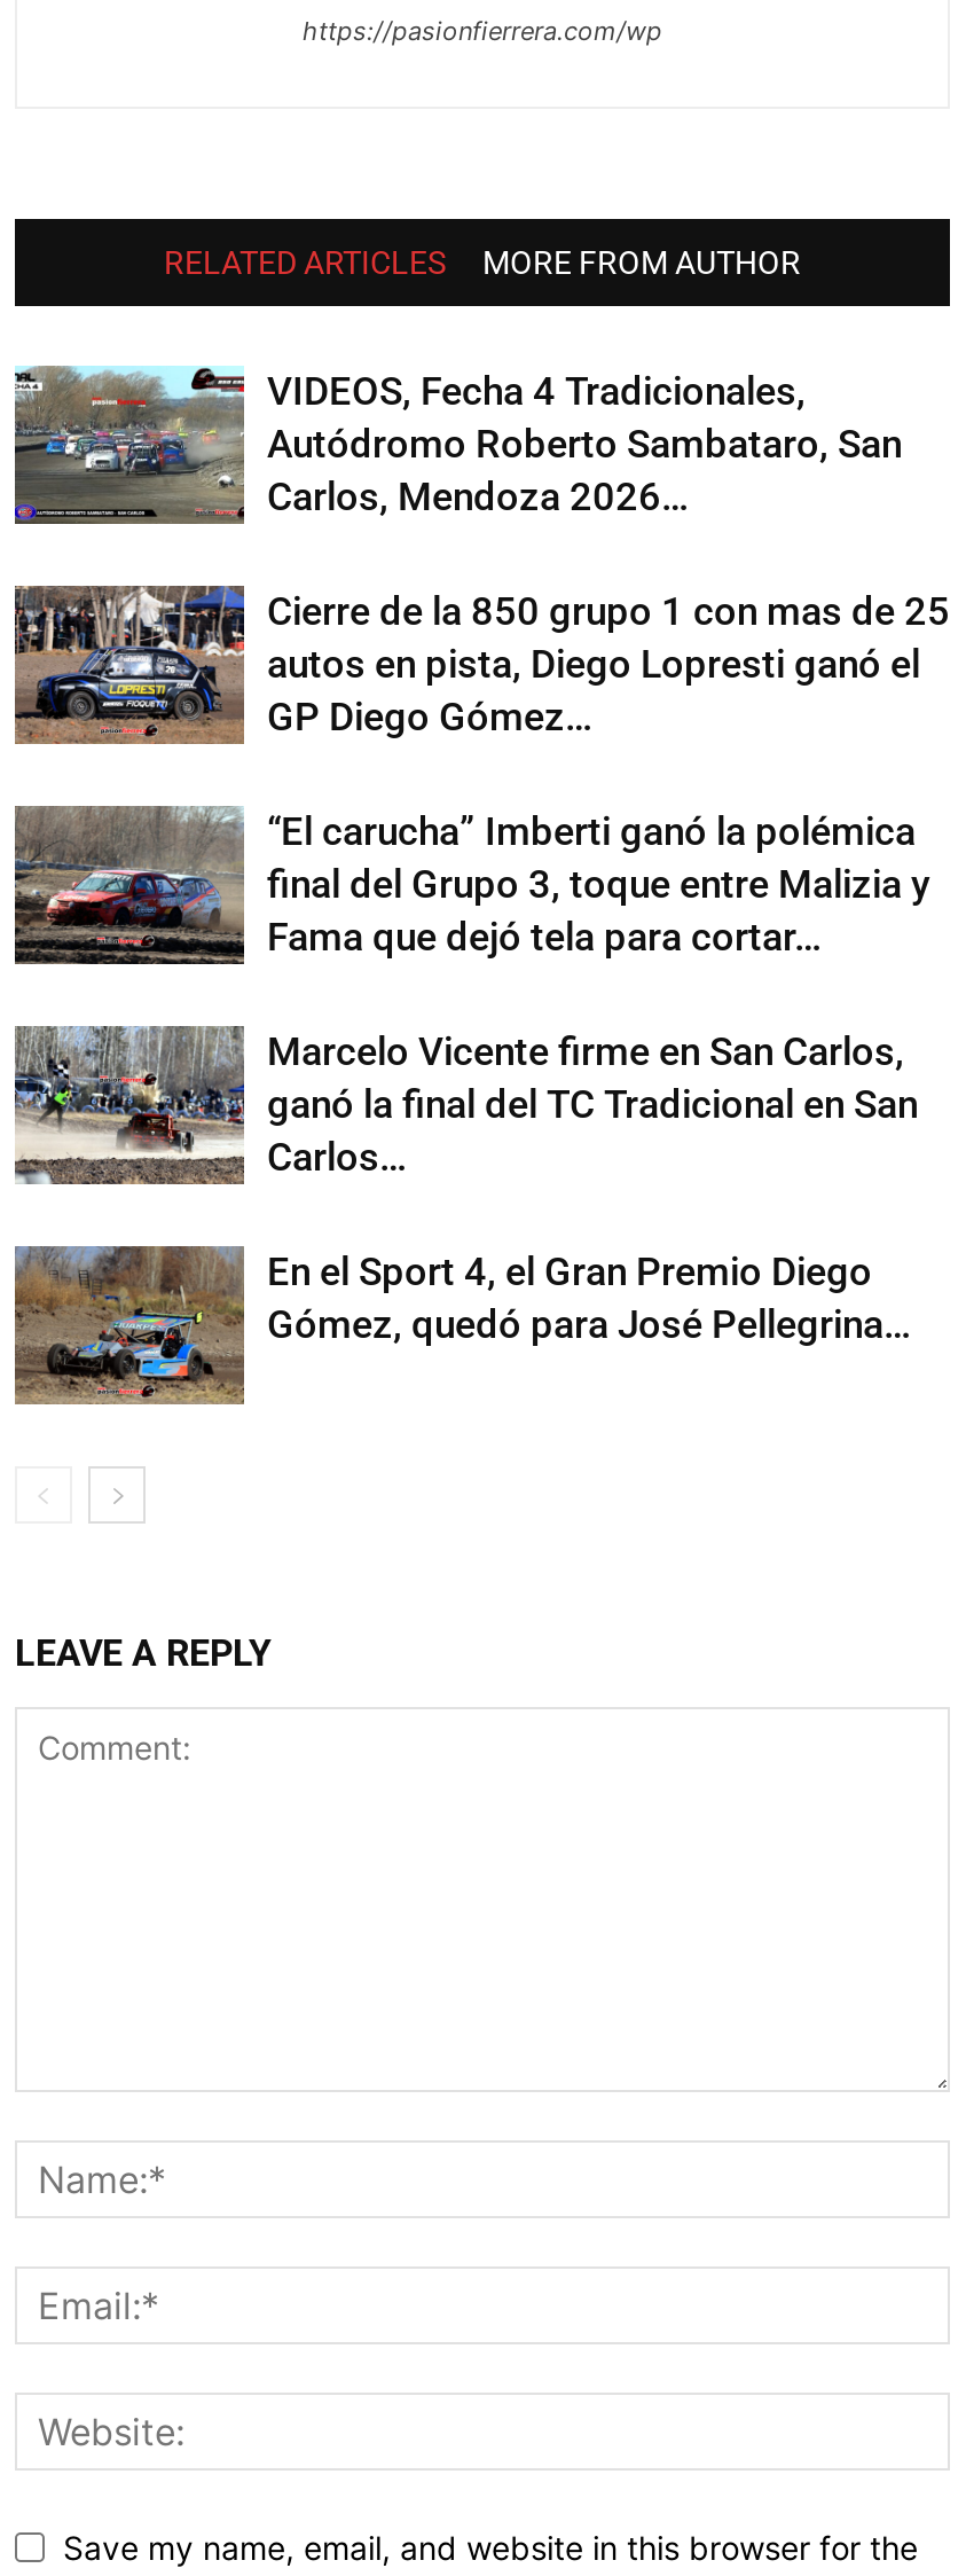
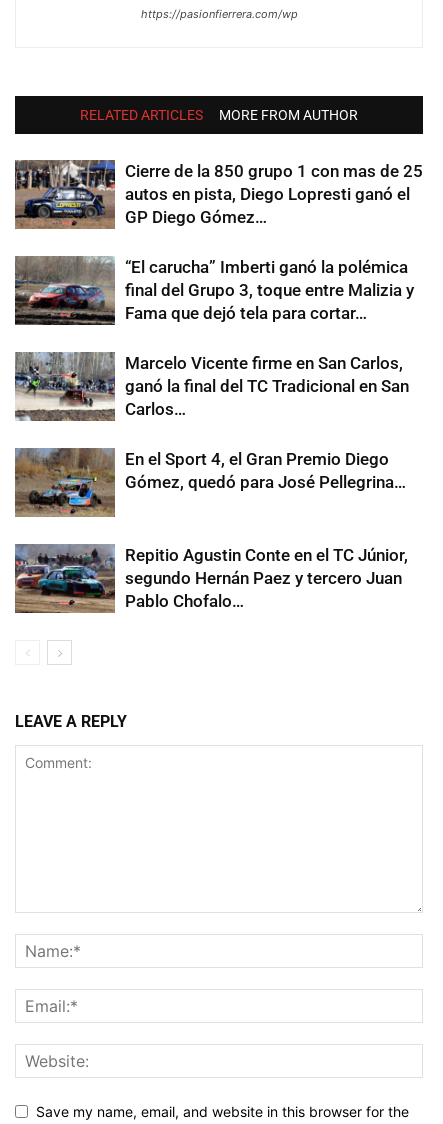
- [image]
- VIDEOS, Fecha 4 Tradicionales,
- Autódromo Roberto Sambataro, San
- Carlos, Mendoza 2026…

moved up: [image] | Cierre de la 850 grupo 1 con mas de 25 | autos en pista, Diego Lopresti ganó el | ... | En el Sport 4, el Gran Premio Diego | Gómez, quedó para José Pellegrina…

+ [image]
+ Repitio Agustin Conte en el TC Júnior,
+ segundo Hernán Paez y tercero Juan
+ Pablo Chofalo…
